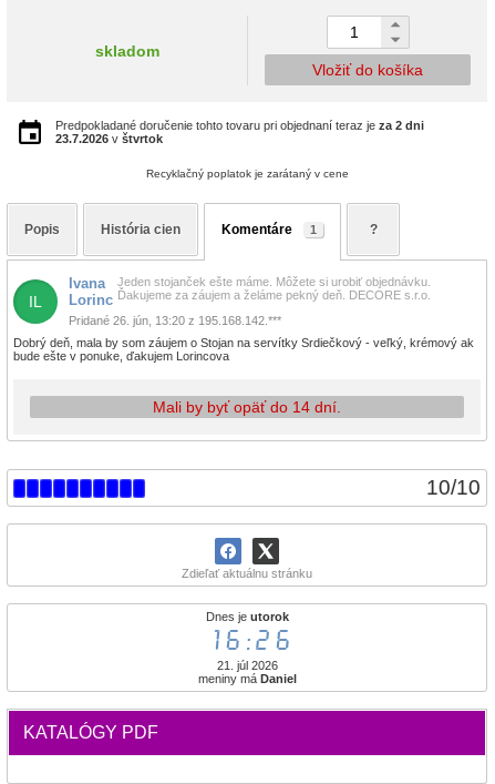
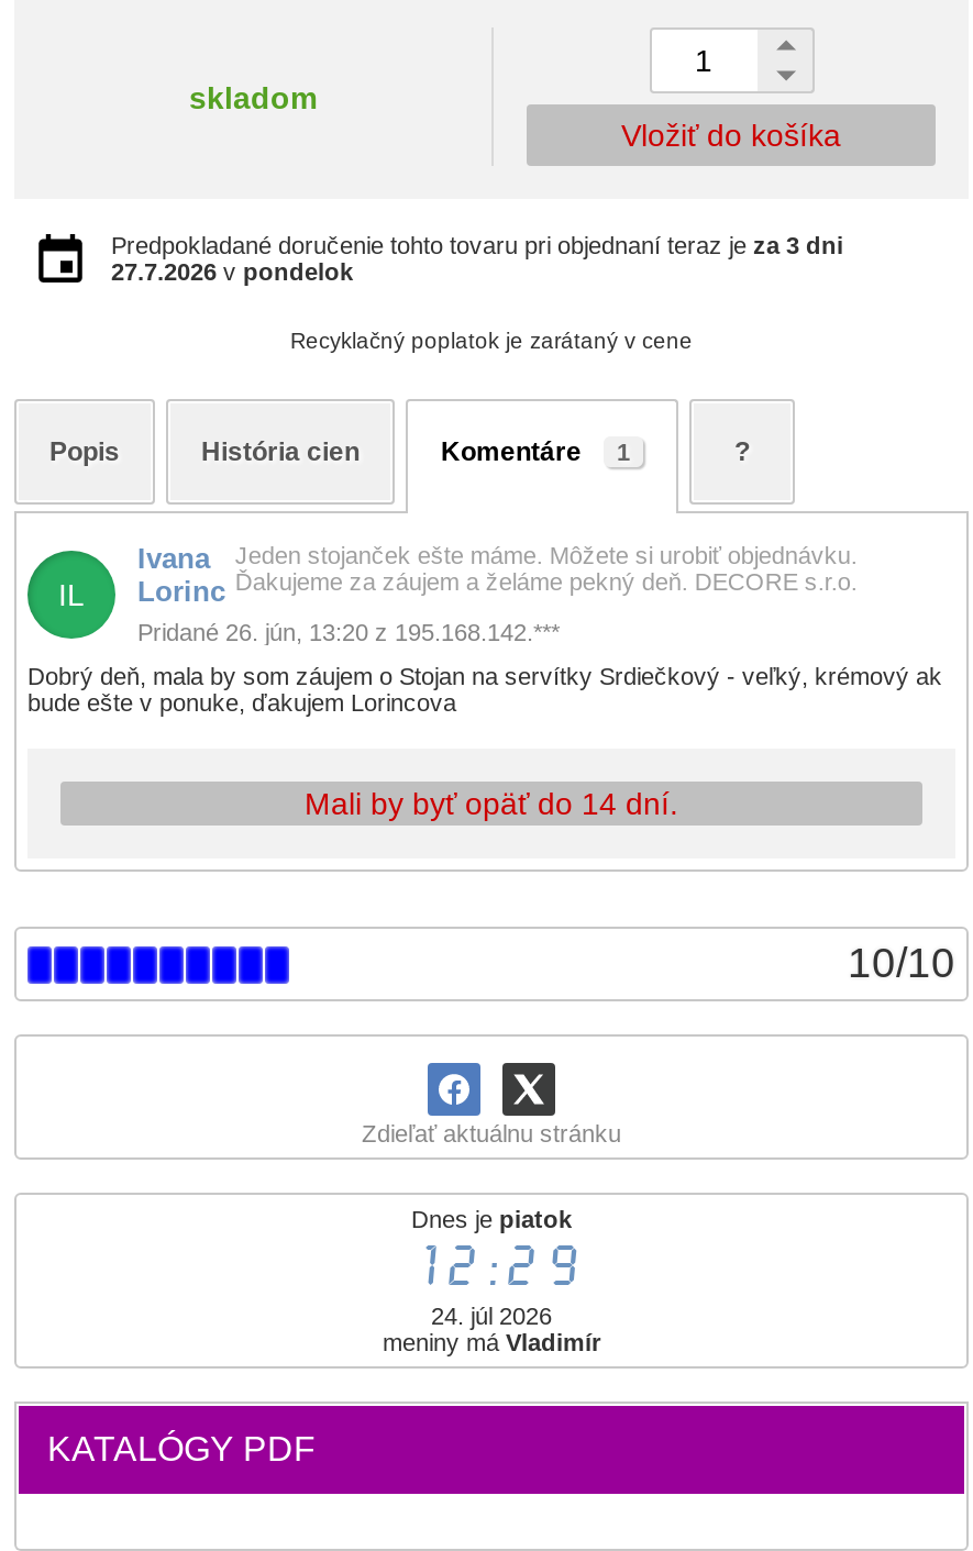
- Predpokladané doručenie tohto tovaru pri objednaní teraz je za 2 dni
+ Predpokladané doručenie tohto tovaru pri objednaní teraz je za 3 dni

- 23.7.2026 v štvrtok
+ 27.7.2026 v pondelok

- Dnes je utorok
+ Dnes je piatok

- 16:26
+ 12:29

- 21. júl 2026
+ 24. júl 2026

- meniny má Daniel
+ meniny má Vladimír
